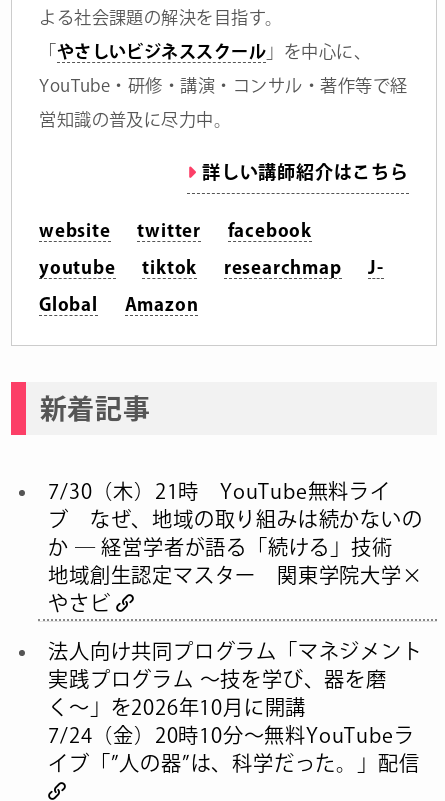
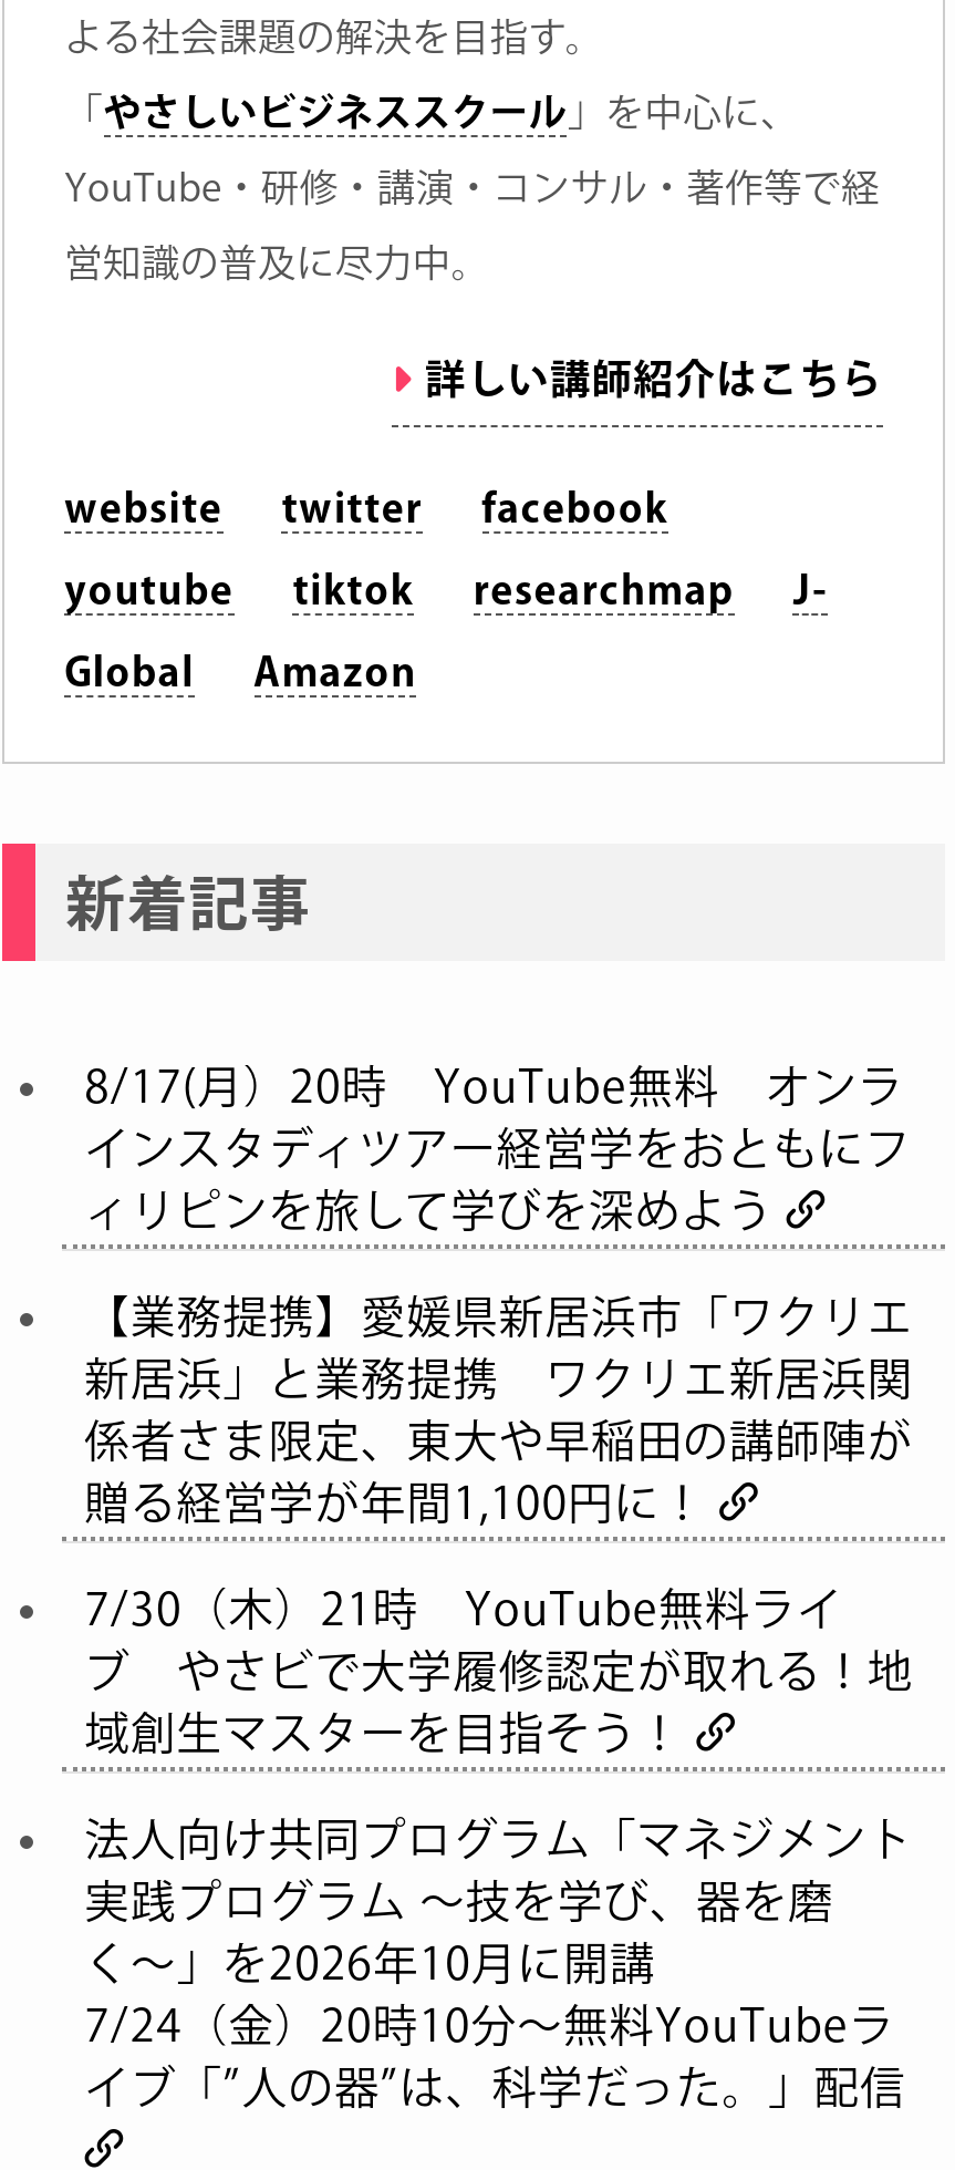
+ 8/17(月）20時 YouTube無料 オンラ
+ インスタディツアー経営学をおともにフ
+ ィリピンを旅して学びを深めよう
+ 【業務提携】愛媛県新居浜市「ワクリエ
+ 新居浜」と業務提携 ワクリエ新居浜関
+ 係者さま限定、東大や早稲田の講師陣が
+ 贈る経営学が年間1,100円に！

moved down: 7/30（木）21時 YouTube無料ライ

- ブ なぜ、地域の取り組みは続かないの
- か ― 経営学者が語る「続ける」技術
- 地域創生認定マスター 関東学院大学×
- やさビ
+ ブ やさビで大学履修認定が取れる！地
+ 域創生マスターを目指そう！
